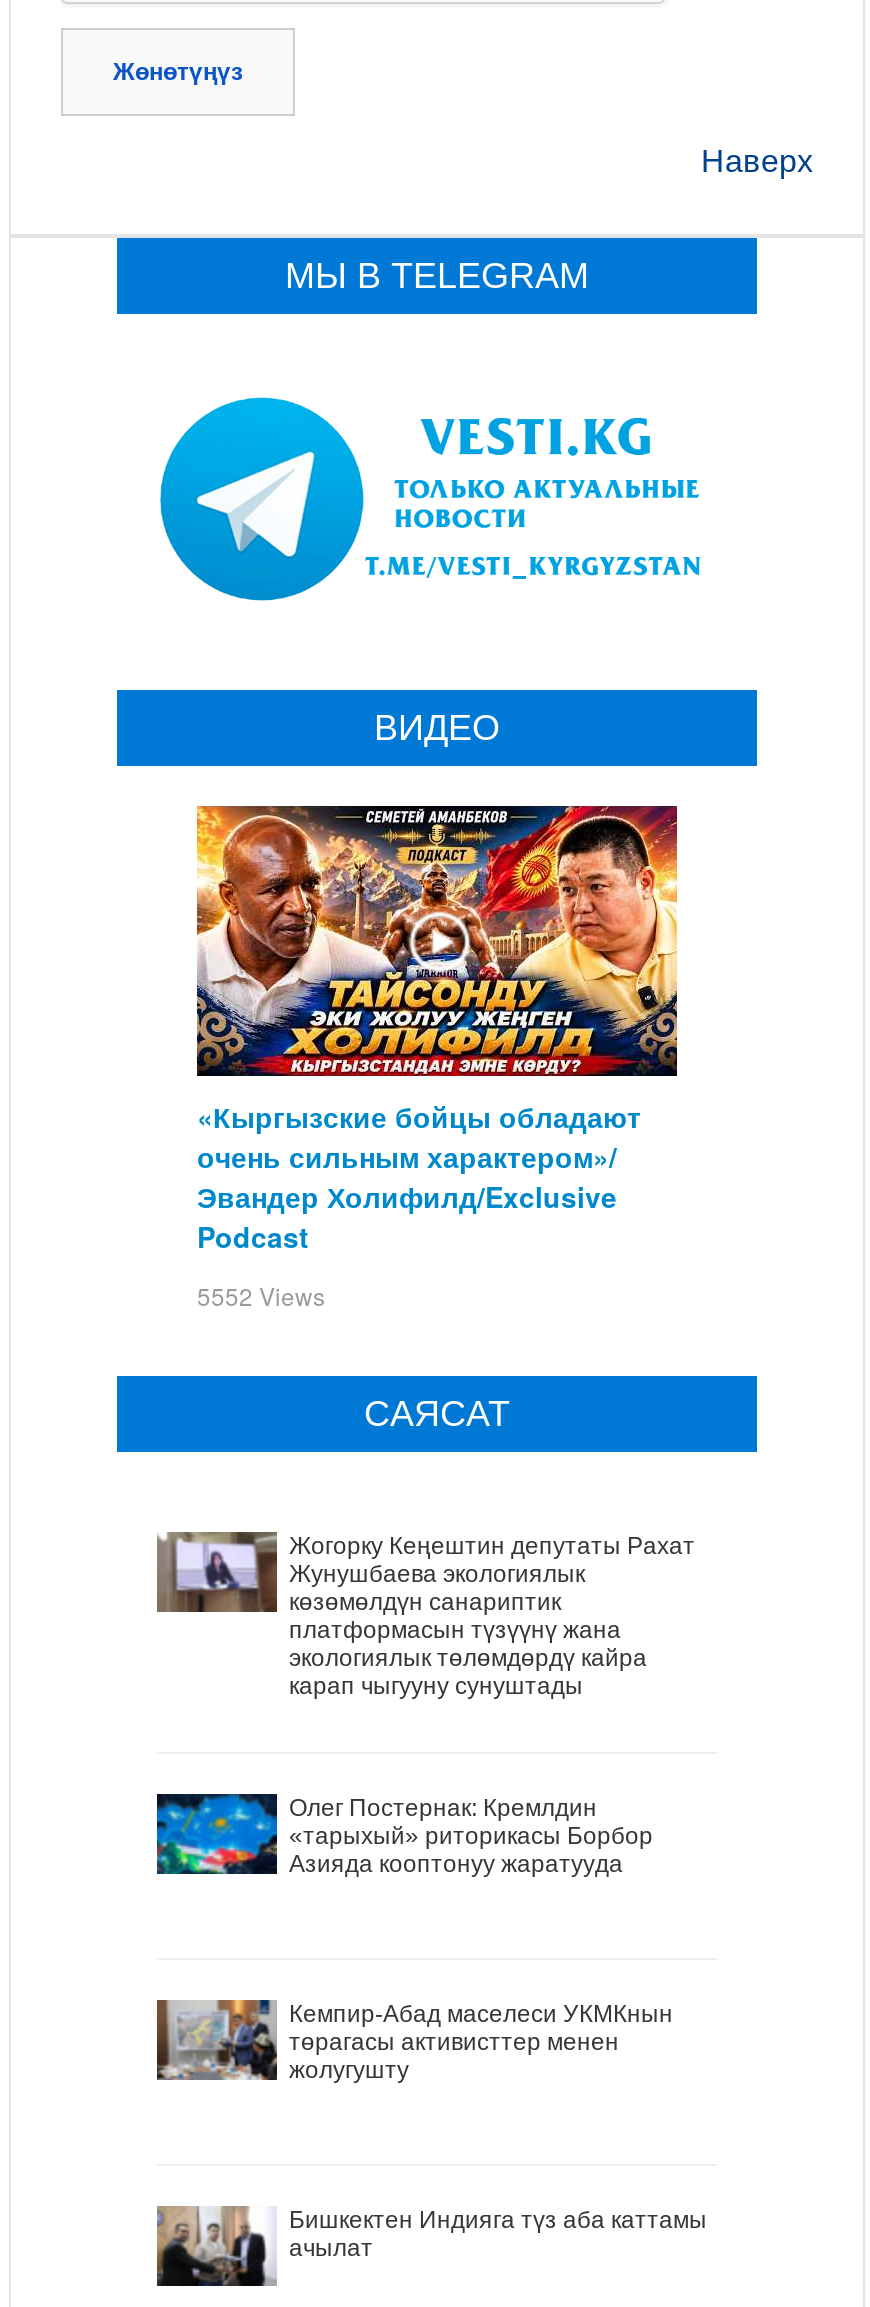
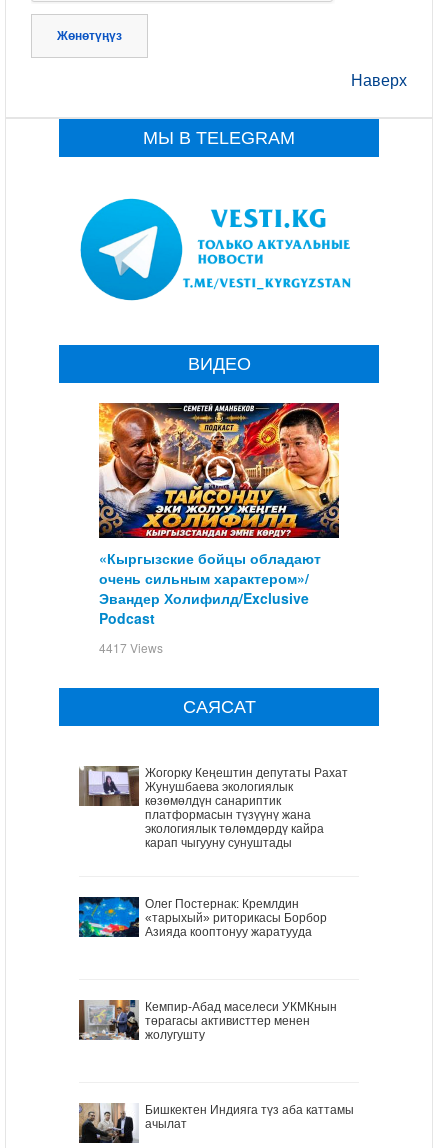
- 5552 Views
+ 4417 Views
